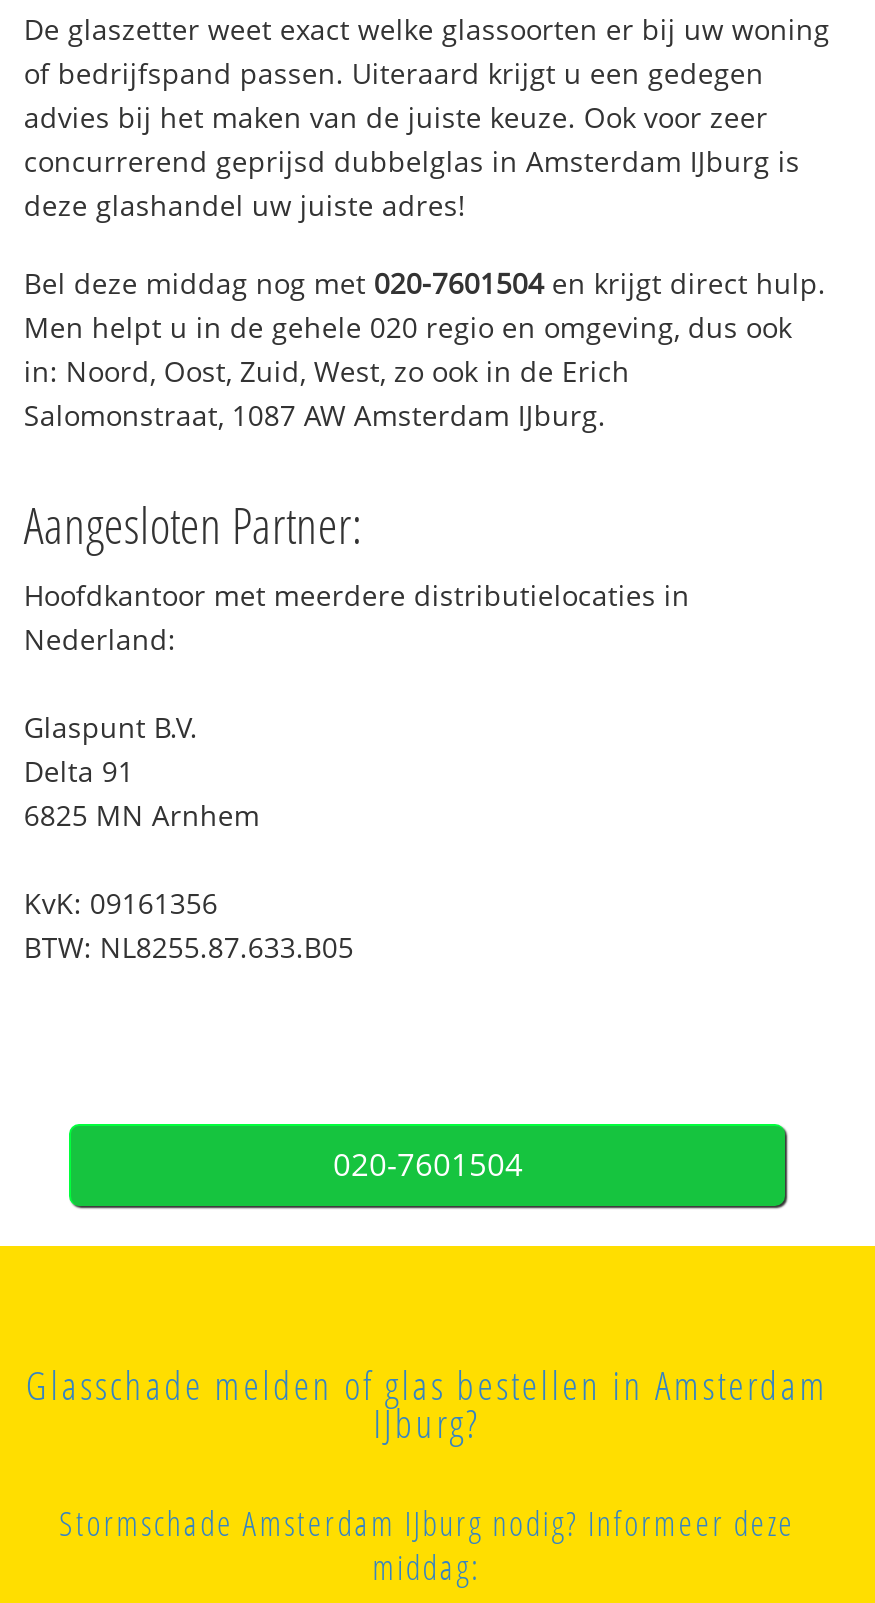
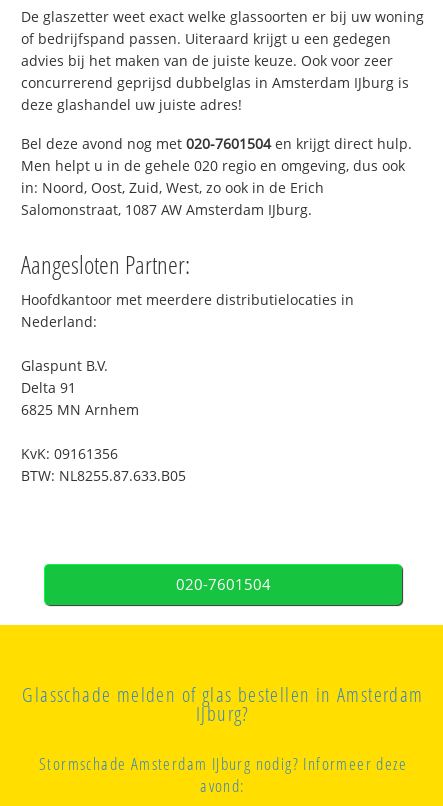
- Bel deze middag nog met 020-7601504 en krijgt direct hulp.
+ Bel deze avond nog met 020-7601504 en krijgt direct hulp.

- middag:
+ avond:
